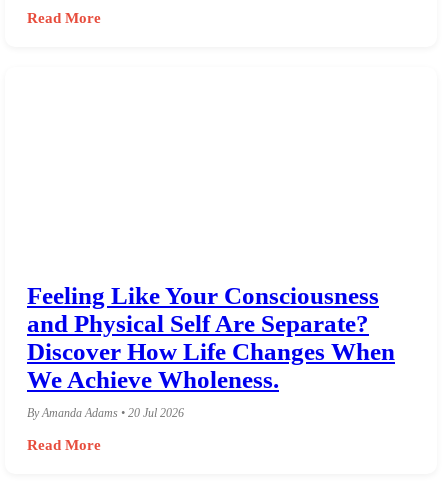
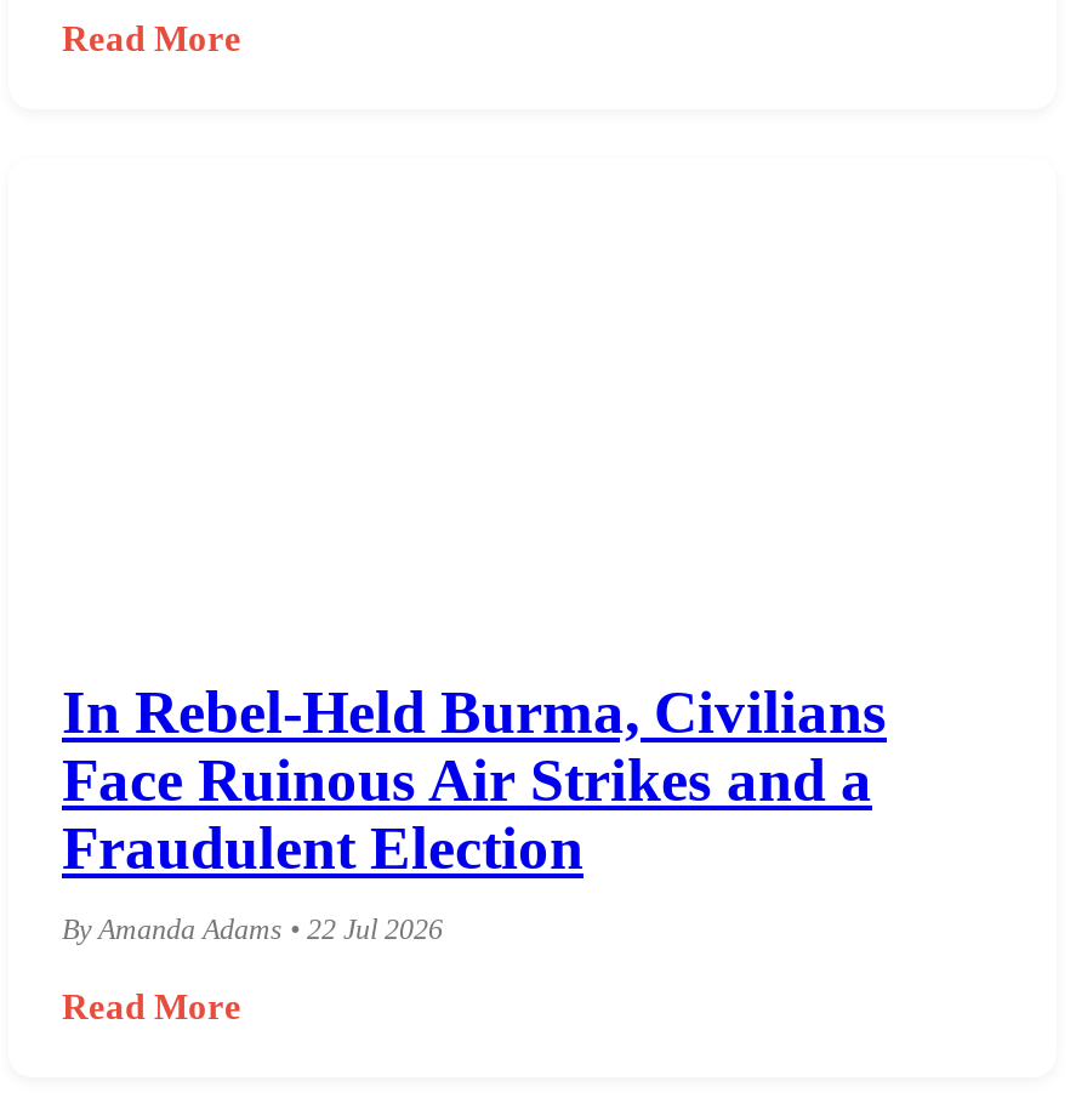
- Feeling Like Your Consciousness
- and Physical Self Are Separate?
- Discover How Life Changes When
- We Achieve Wholeness.
+ In Rebel-Held Burma, Civilians
+ Face Ruinous Air Strikes and a
+ Fraudulent Election

- By Amanda Adams • 20 Jul 2026
+ By Amanda Adams • 22 Jul 2026
